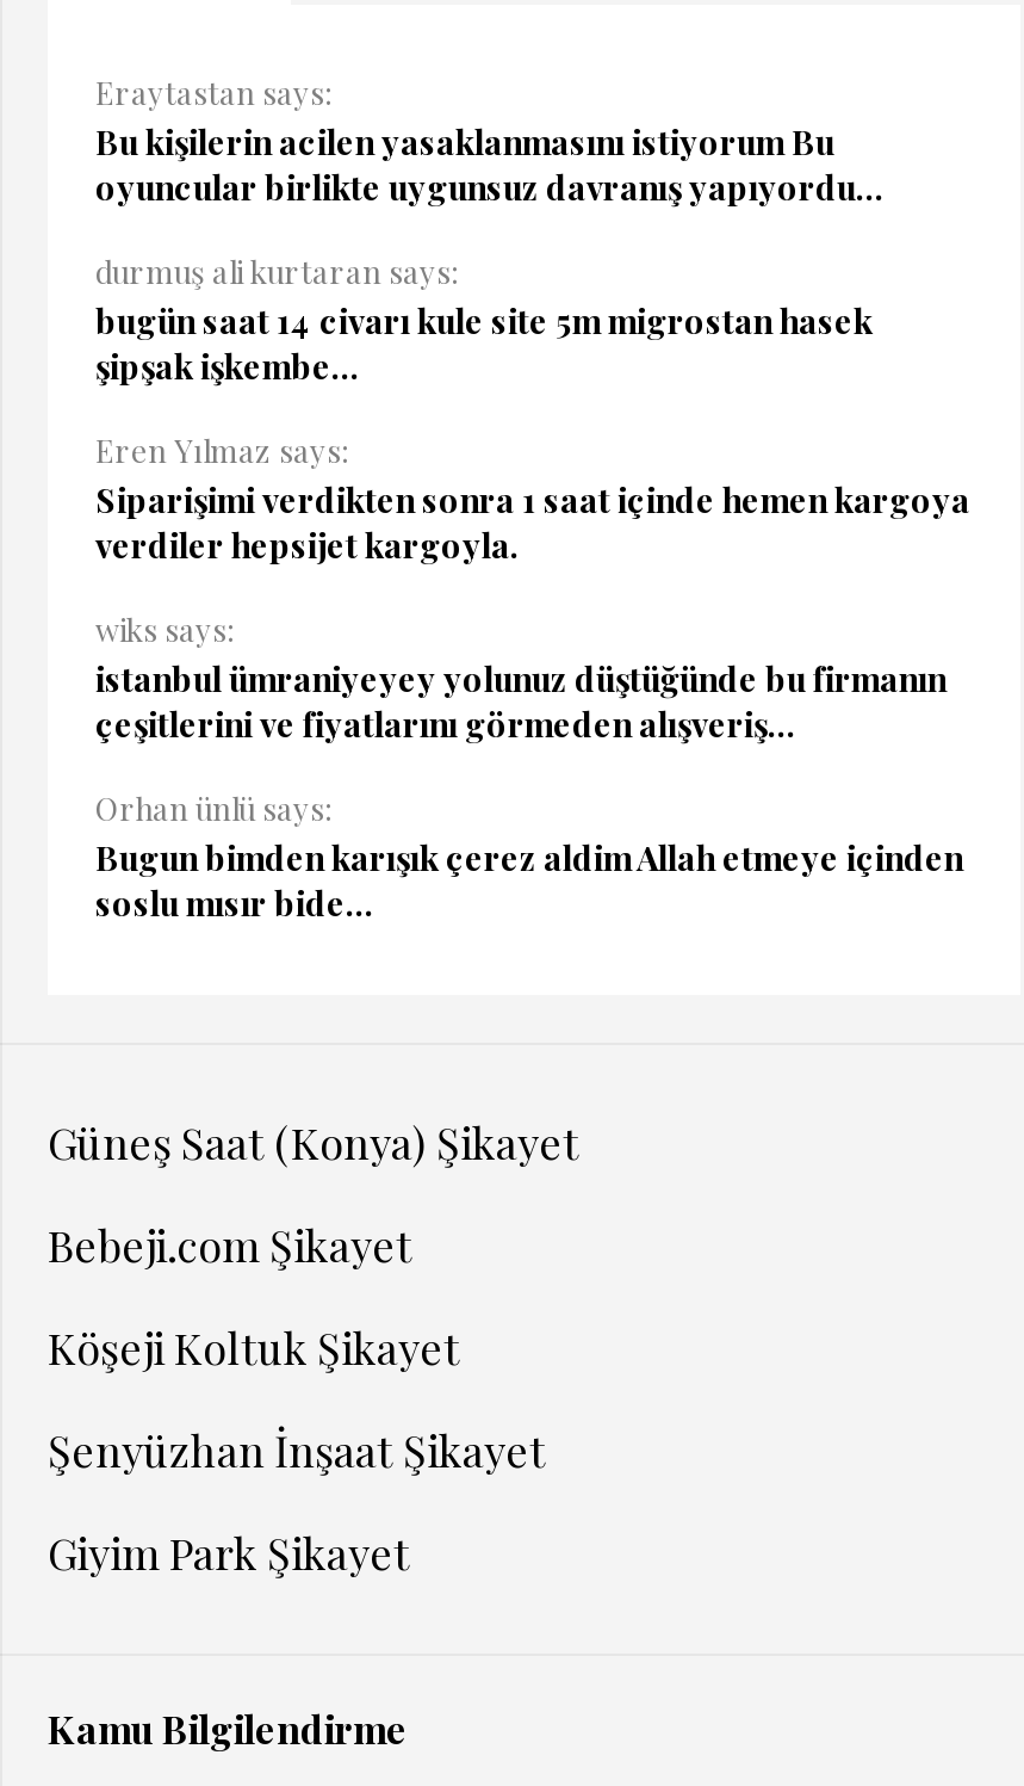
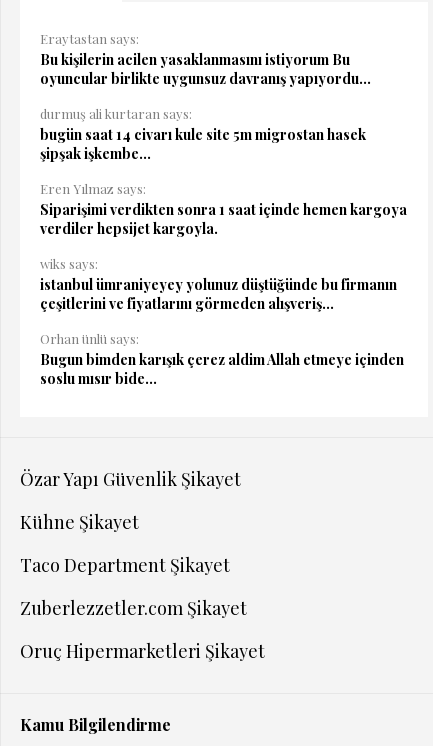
- Güneş Saat (Konya) Şikayet
+ Özar Yapı Güvenlik Şikayet

- Bebeji.com Şikayet
+ Kühne Şikayet

- Köşeji Koltuk Şikayet
+ Taco Department Şikayet

- Şenyüzhan İnşaat Şikayet
+ Zuberlezzetler.com Şikayet

- Giyim Park Şikayet
+ Oruç Hipermarketleri Şikayet
